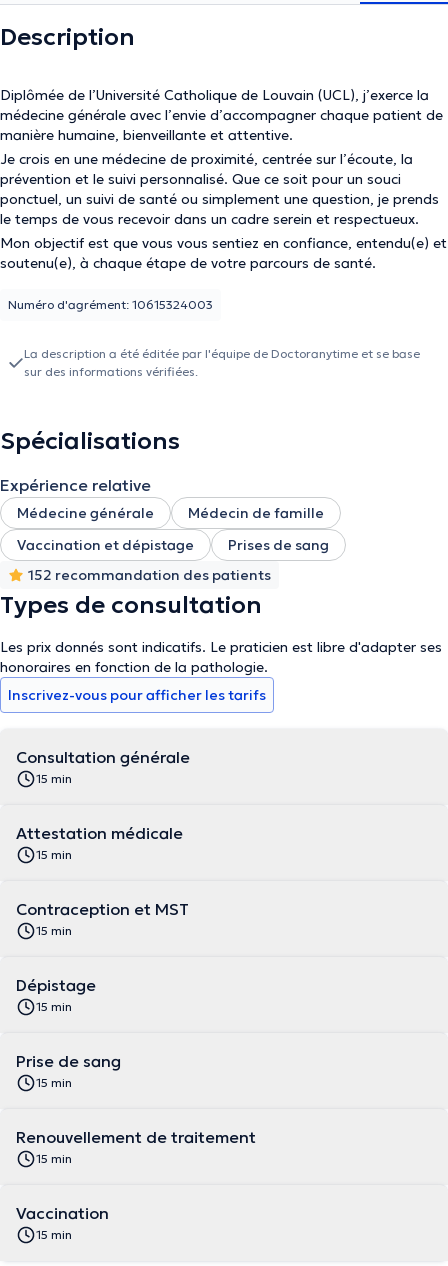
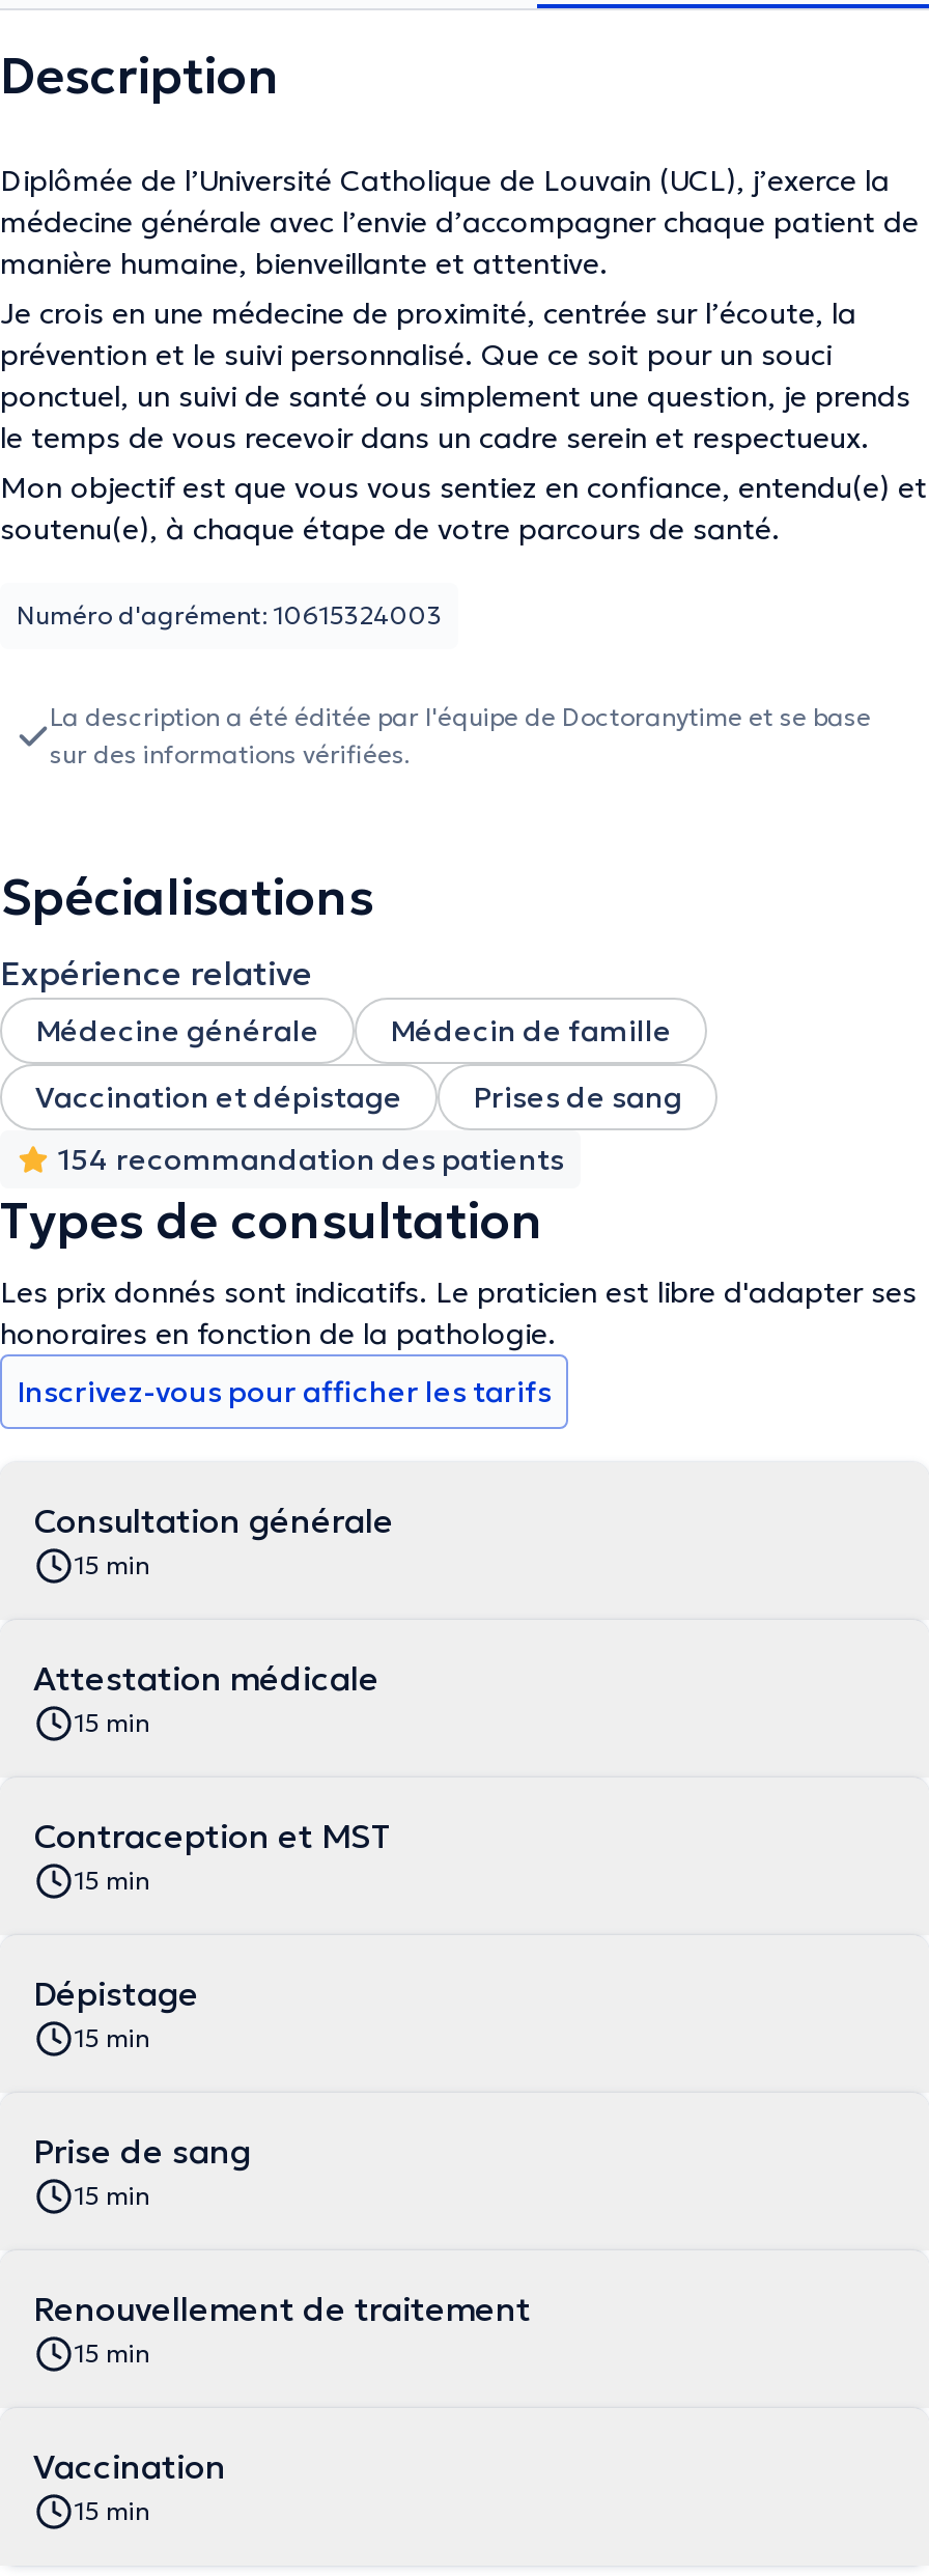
- 152 recommandation des patients
+ 154 recommandation des patients
